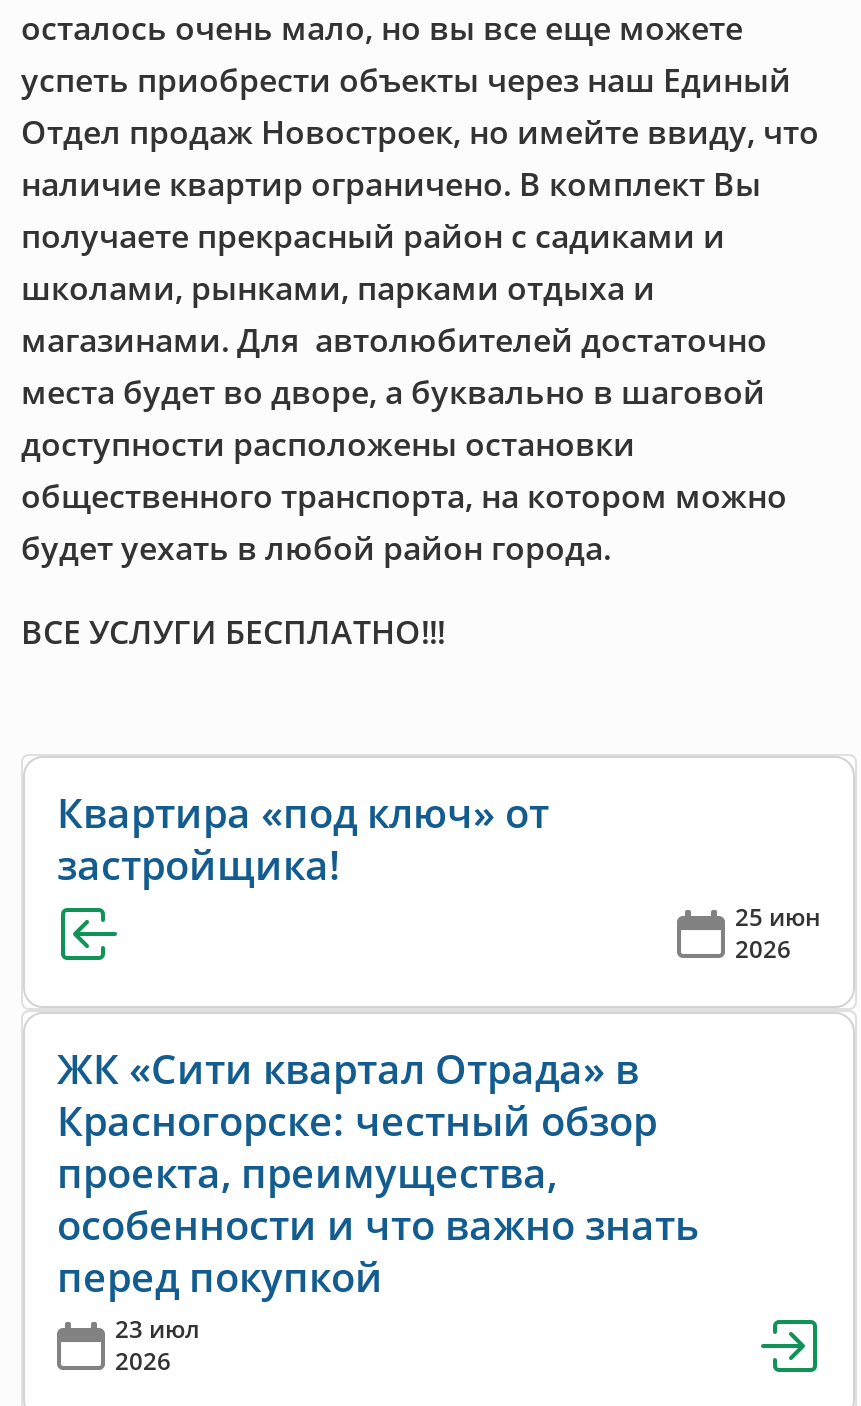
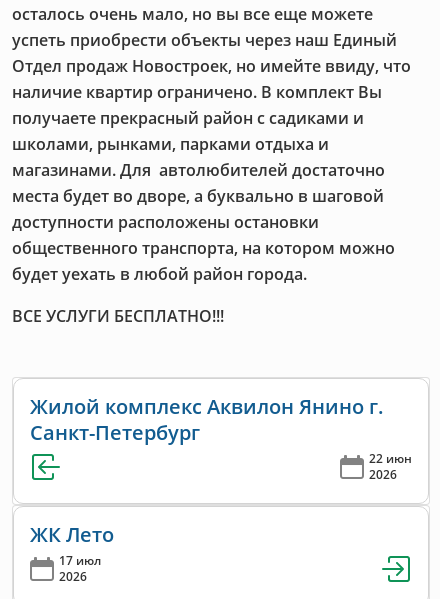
- Квартира «под ключ» от
- застройщика!
- 25 июн
+ Жилой комплекс Аквилон Янино г.
+ Санкт-Петербург
+ 22 июн

- ЖК «Сити квартал Отрада» в
- Красногорске: честный обзор
- проекта, преимущества,
- особенности и что важно знать
- перед покупкой
- 23 июл
+ ЖК Лето
+ 17 июл
